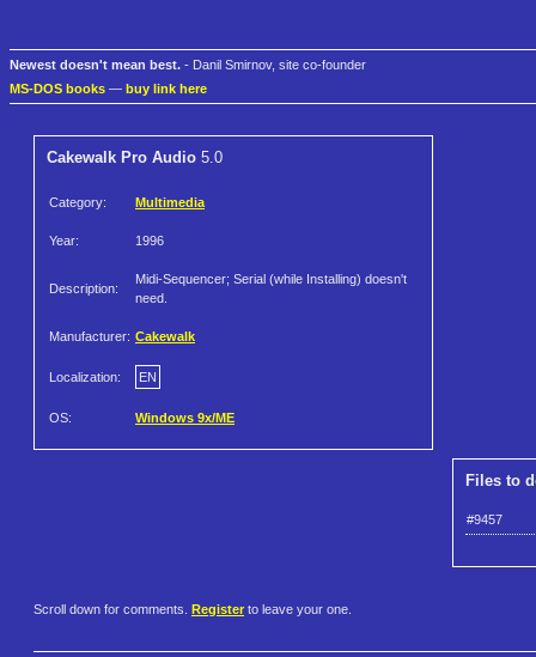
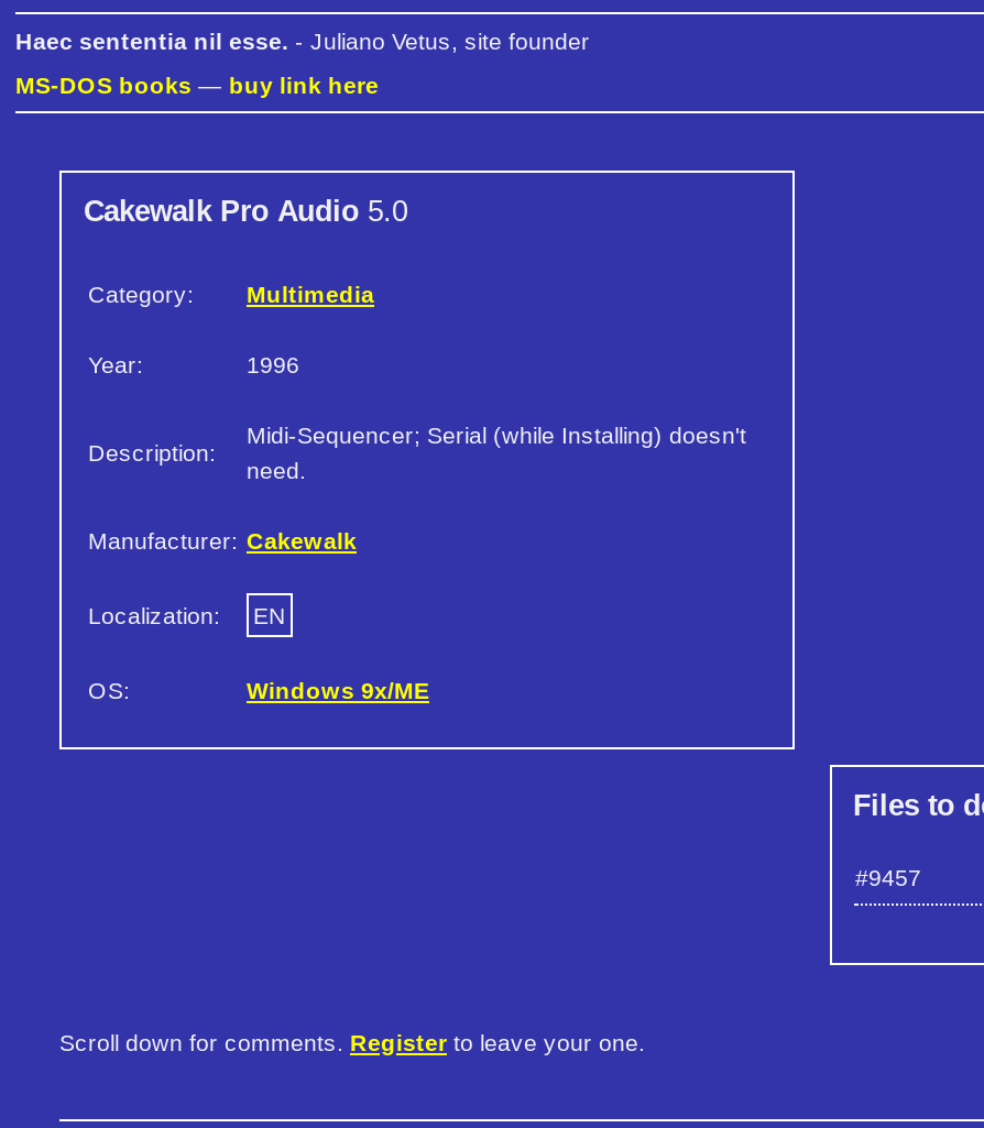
- Newest doesn't mean best. - Danil Smirnov, site co-founder
+ Haec sententia nil esse. - Juliano Vetus, site founder
